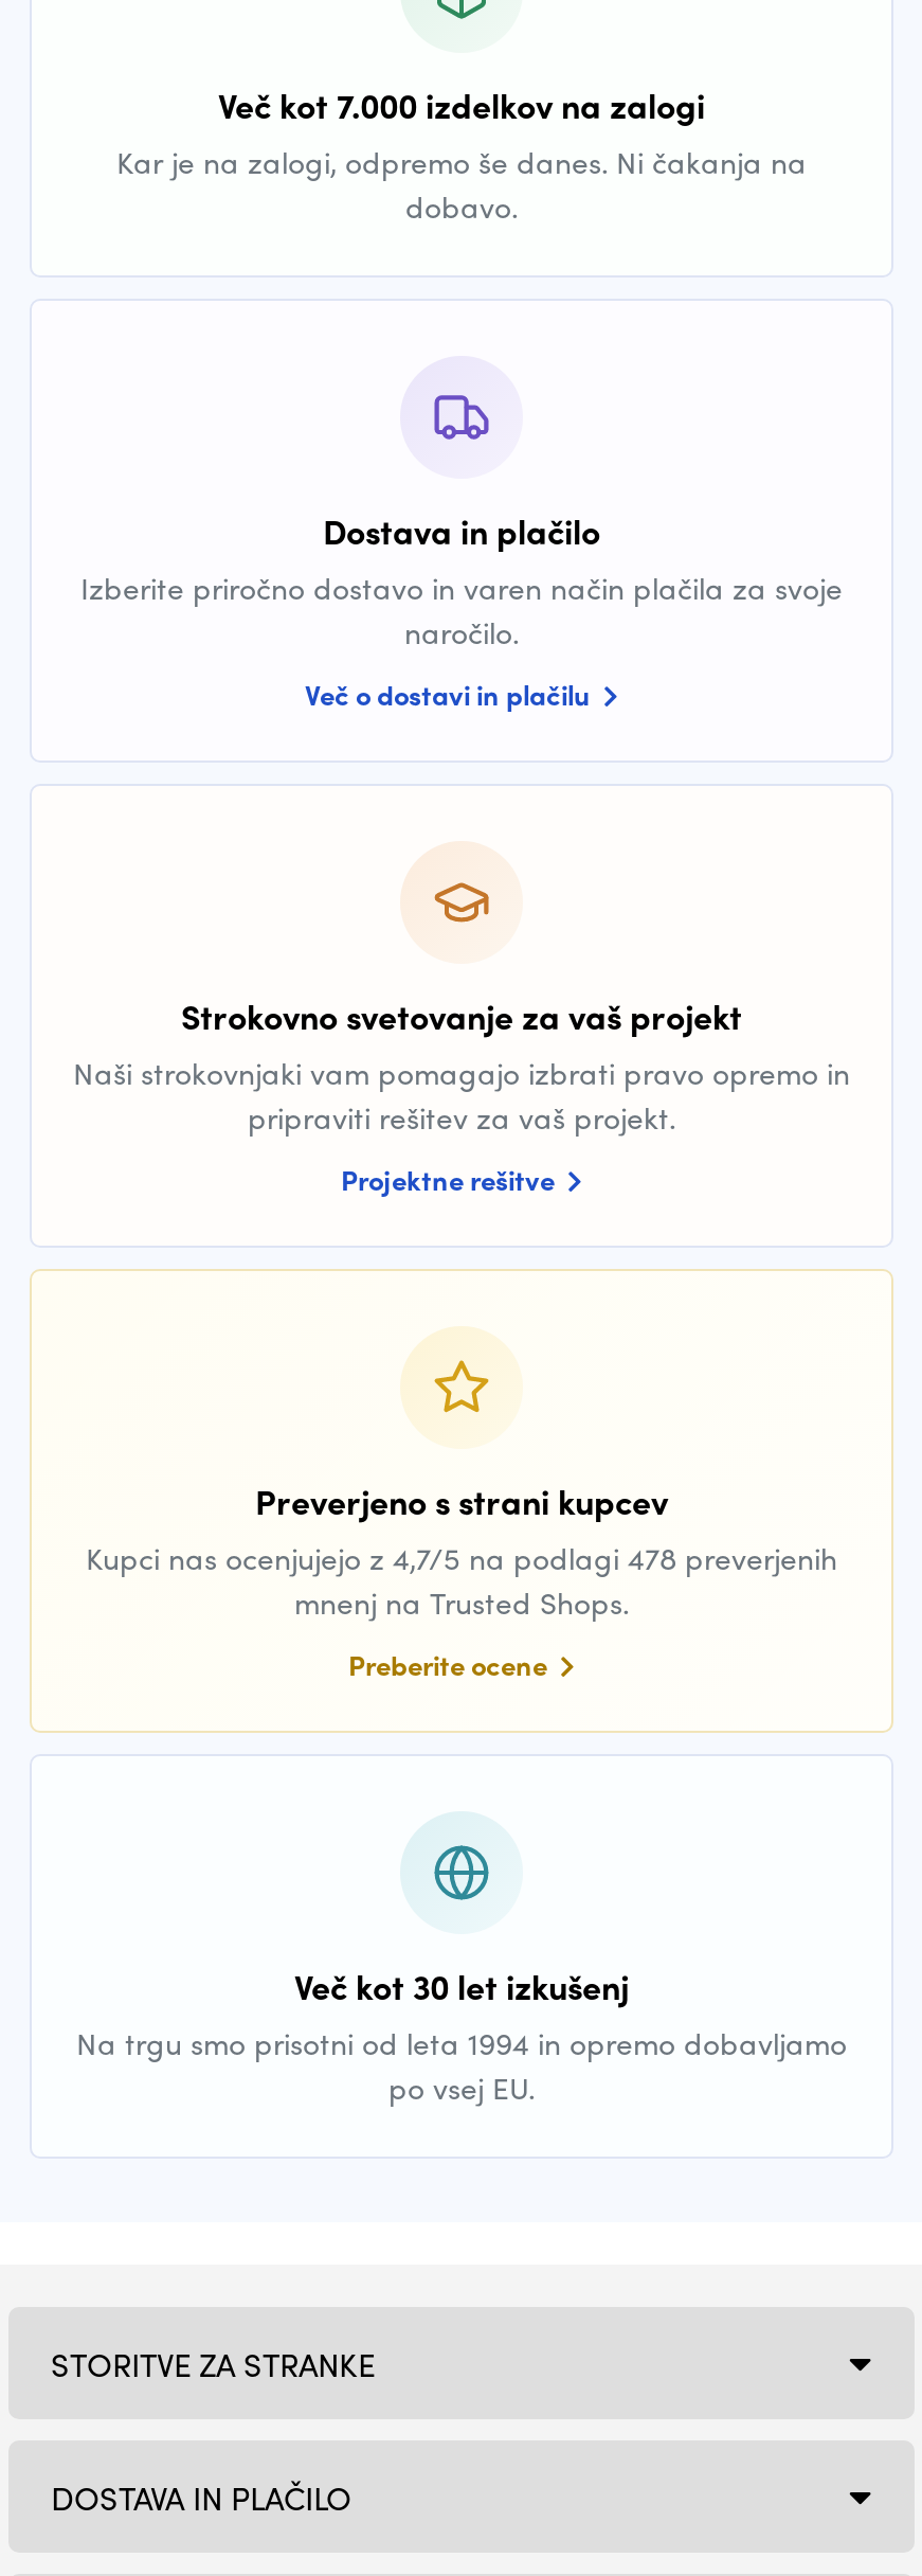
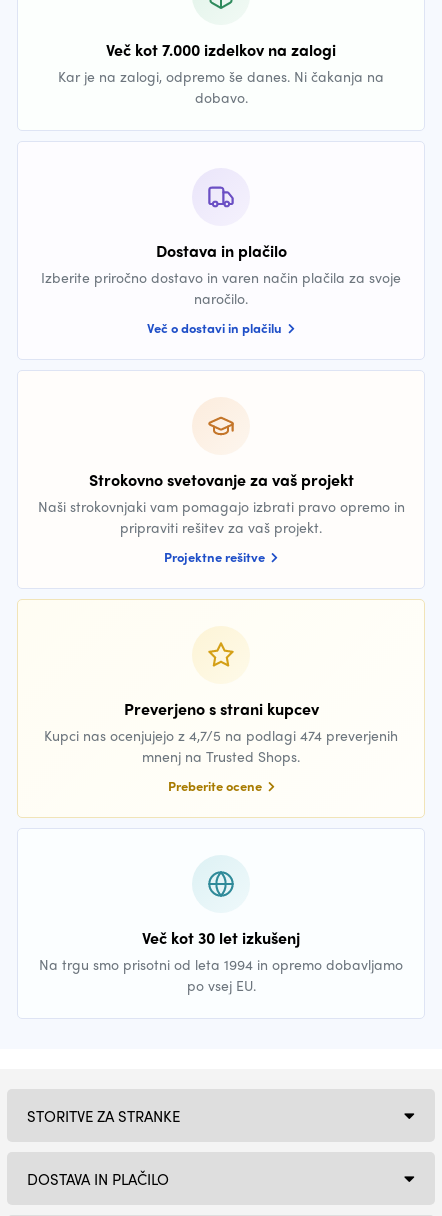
- Kupci nas ocenjujejo z 4,7/5 na podlagi 478 preverjenih
+ Kupci nas ocenjujejo z 4,7/5 na podlagi 474 preverjenih
